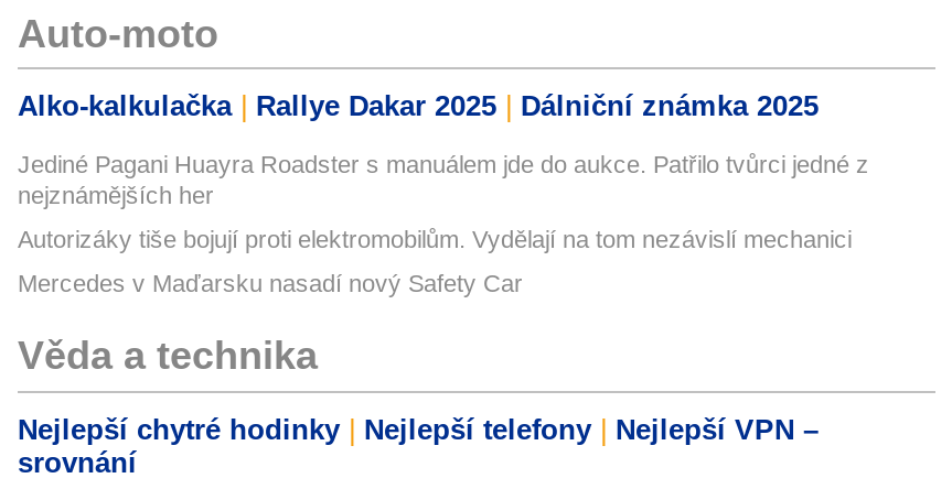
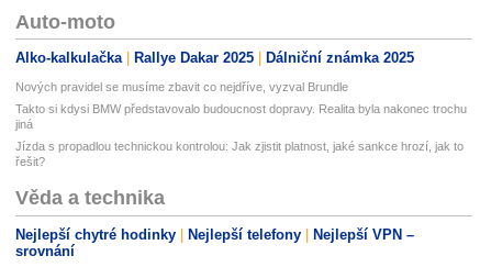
- Jediné Pagani Huayra Roadster s manuálem jde do aukce. Patřilo tvůrci jedné z
- nejznámějších her
+ Nových pravidel se musíme zbavit co nejdříve, vyzval Brundle

- Autorizáky tiše bojují proti elektromobilům. Vydělají na tom nezávislí mechanici
+ Takto si kdysi BMW představovalo budoucnost dopravy. Realita byla nakonec trochu
+ jiná

- Mercedes v Maďarsku nasadí nový Safety Car
+ Jízda s propadlou technickou kontrolou: Jak zjistit platnost, jaké sankce hrozí, jak to
+ řešit?
